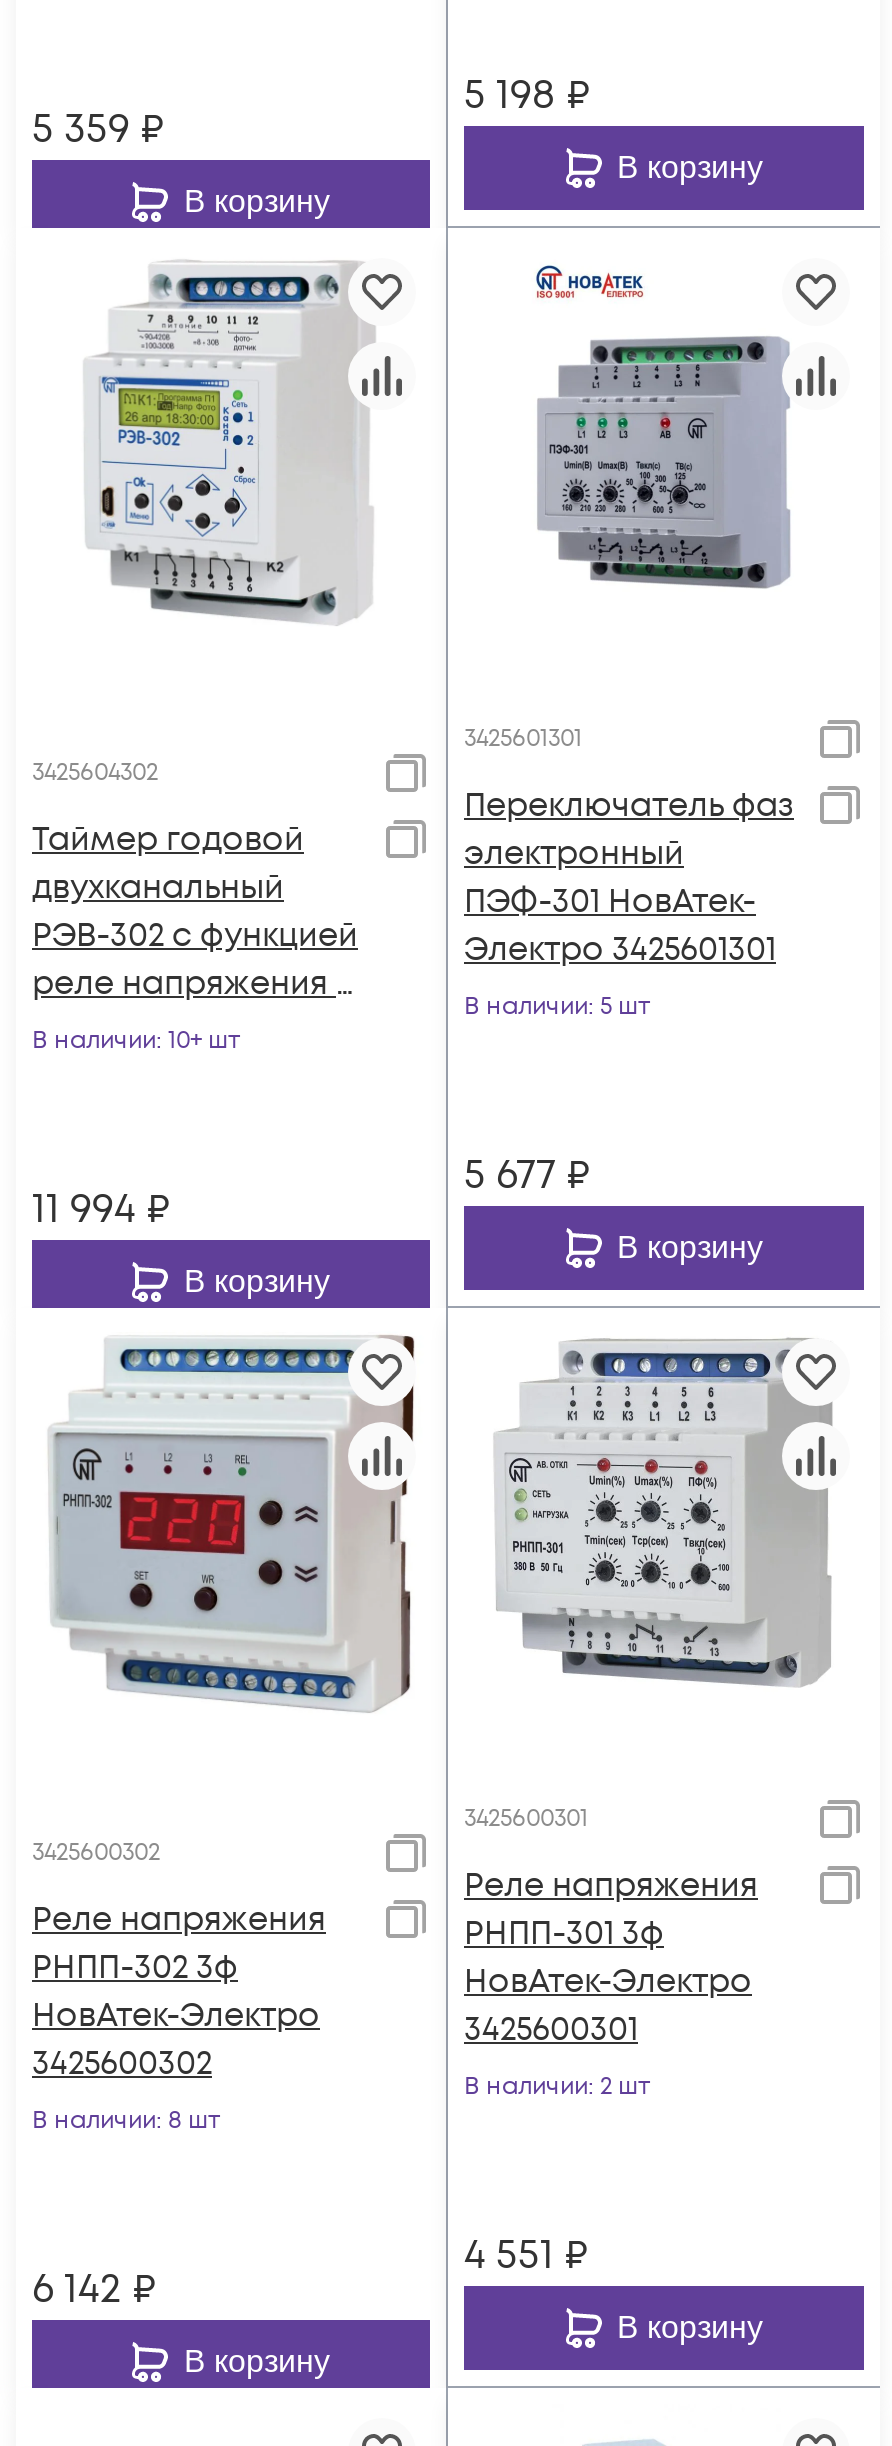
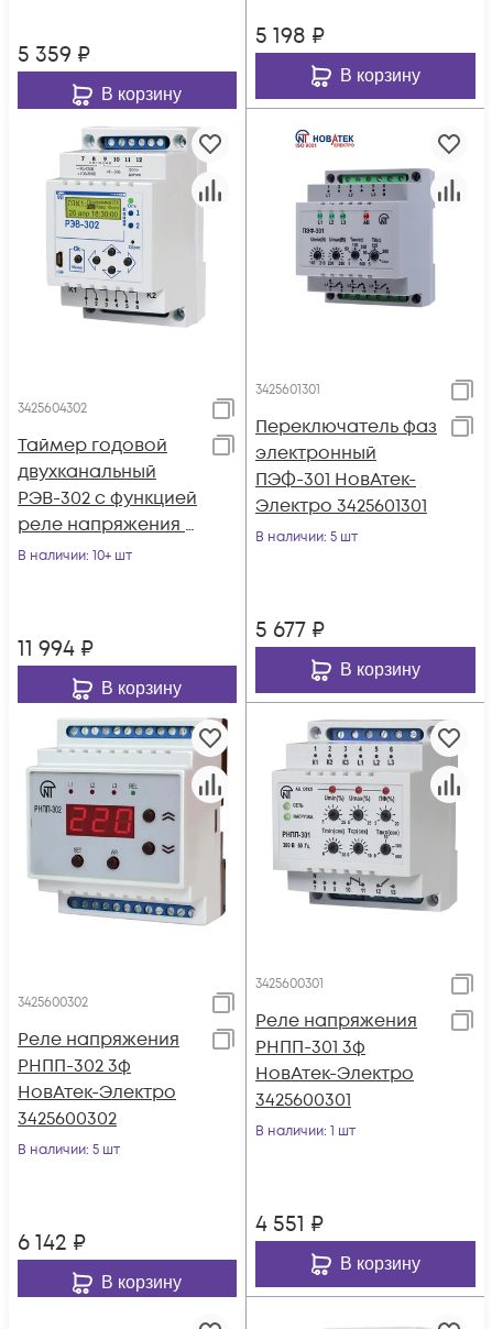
- В наличии: 2 шт
+ В наличии: 1 шт

- В наличии: 8 шт
+ В наличии: 5 шт
